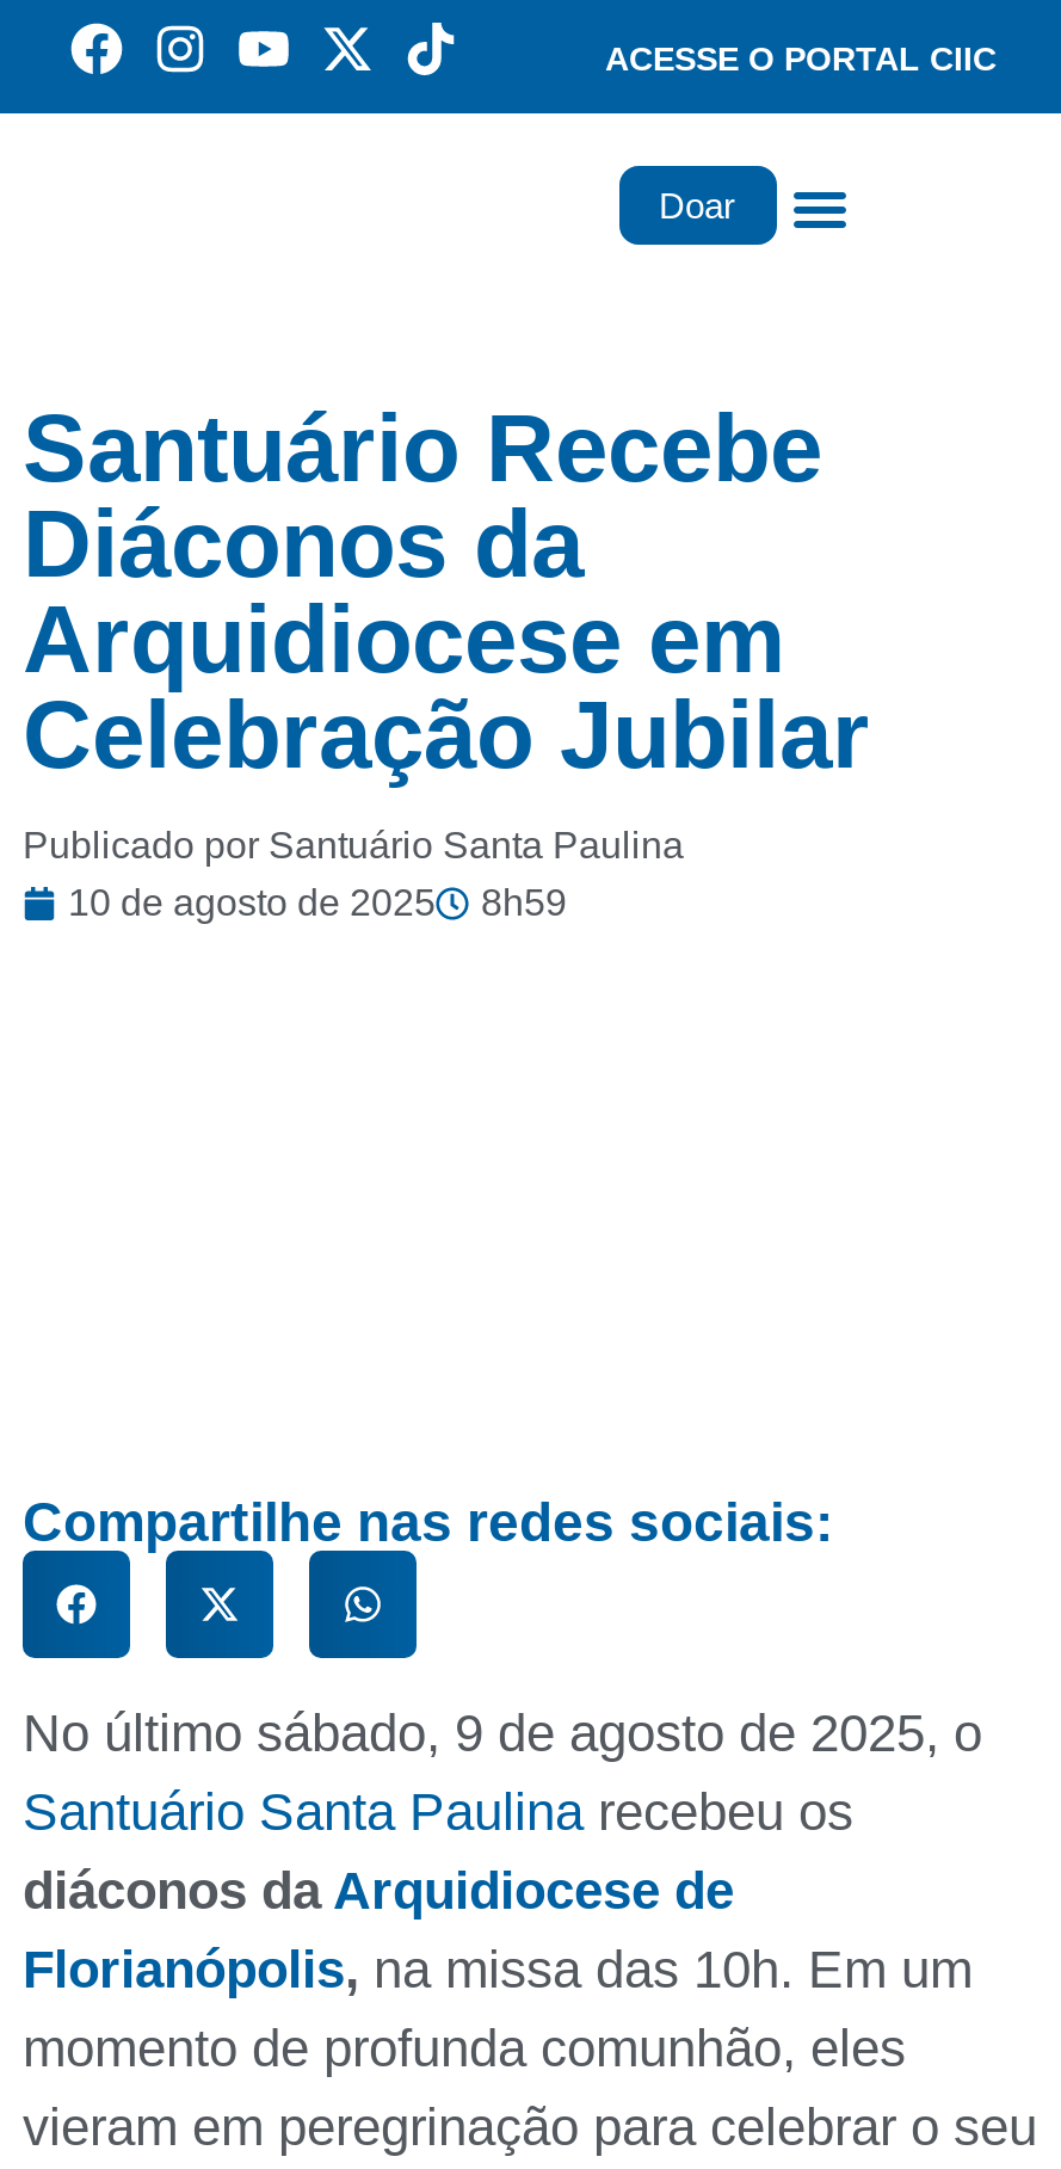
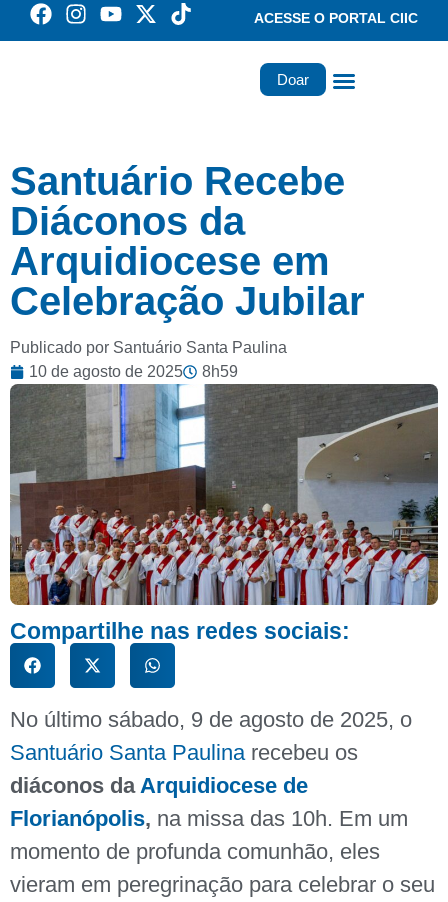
+ [image]
